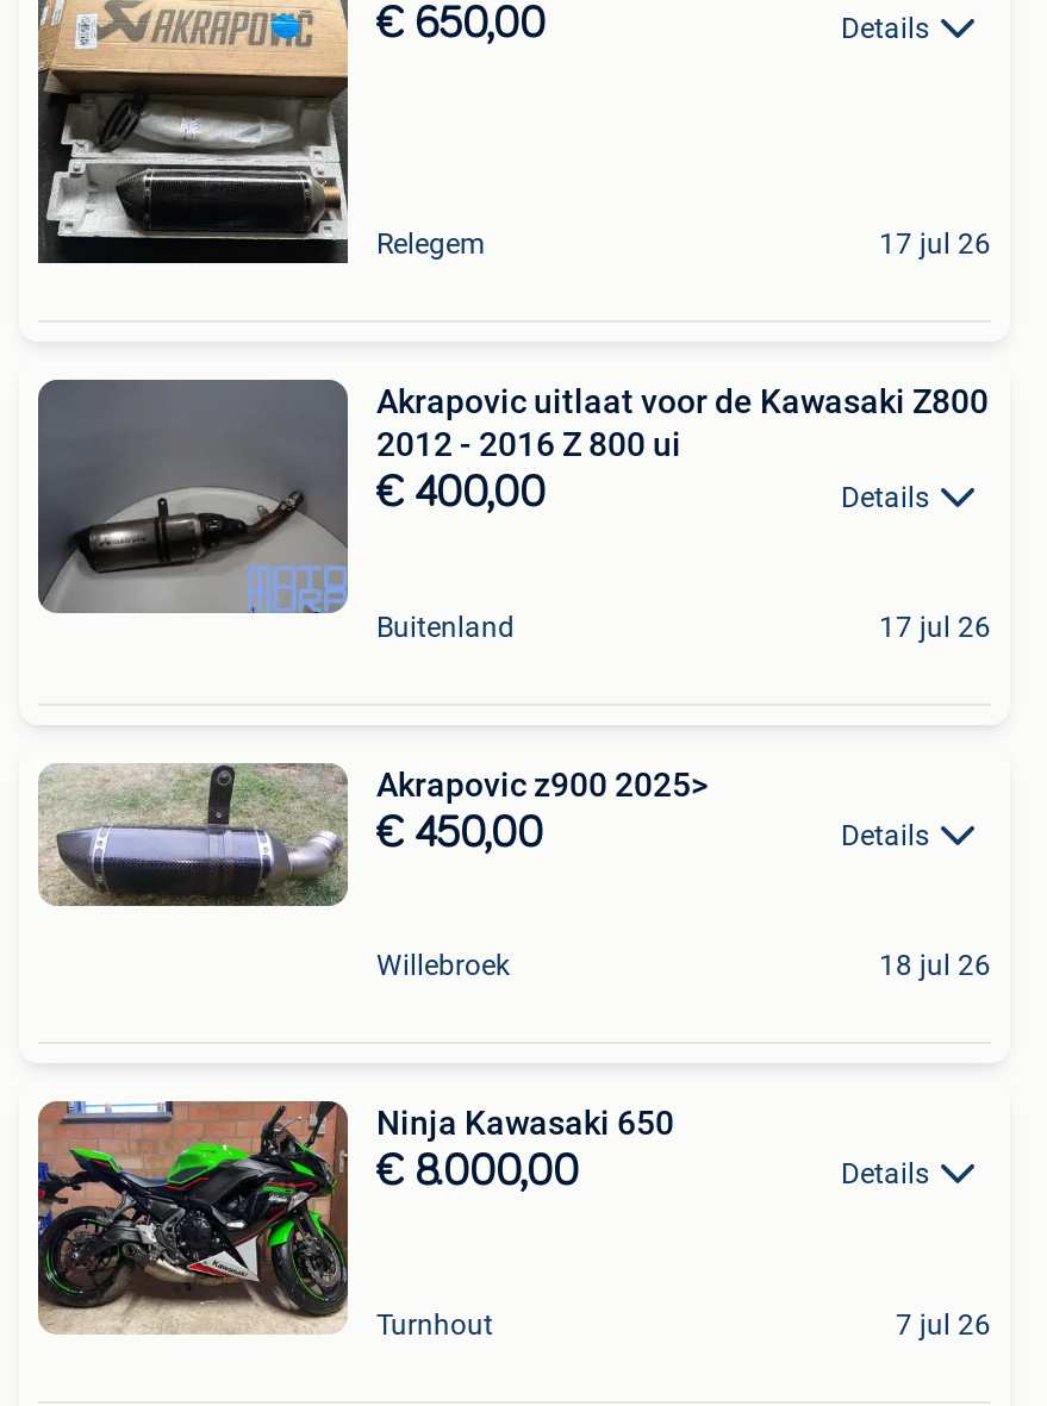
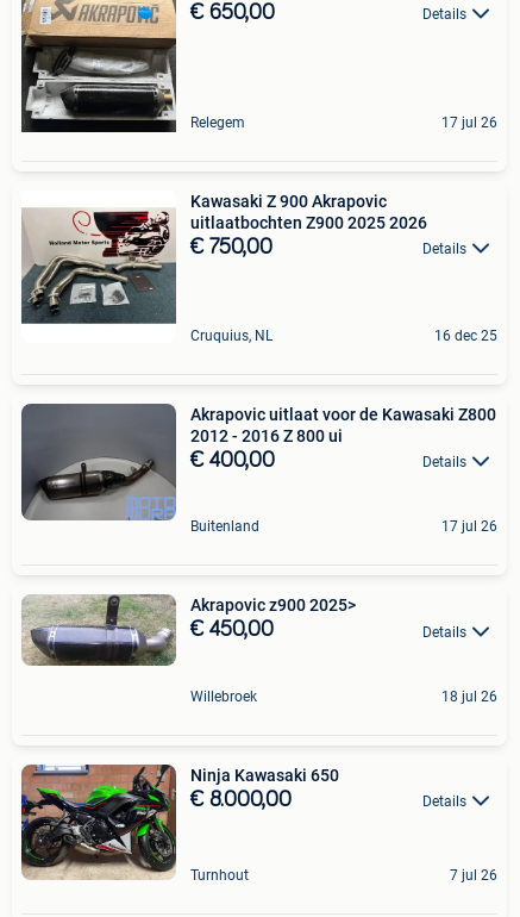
+ [image]
+ Kawasaki Z 900 Akrapovic
+ uitlaatbochten Z900 2025 2026
+ € 750,00
+ Details

+ Cruquius, NL
+ 16 dec 25
